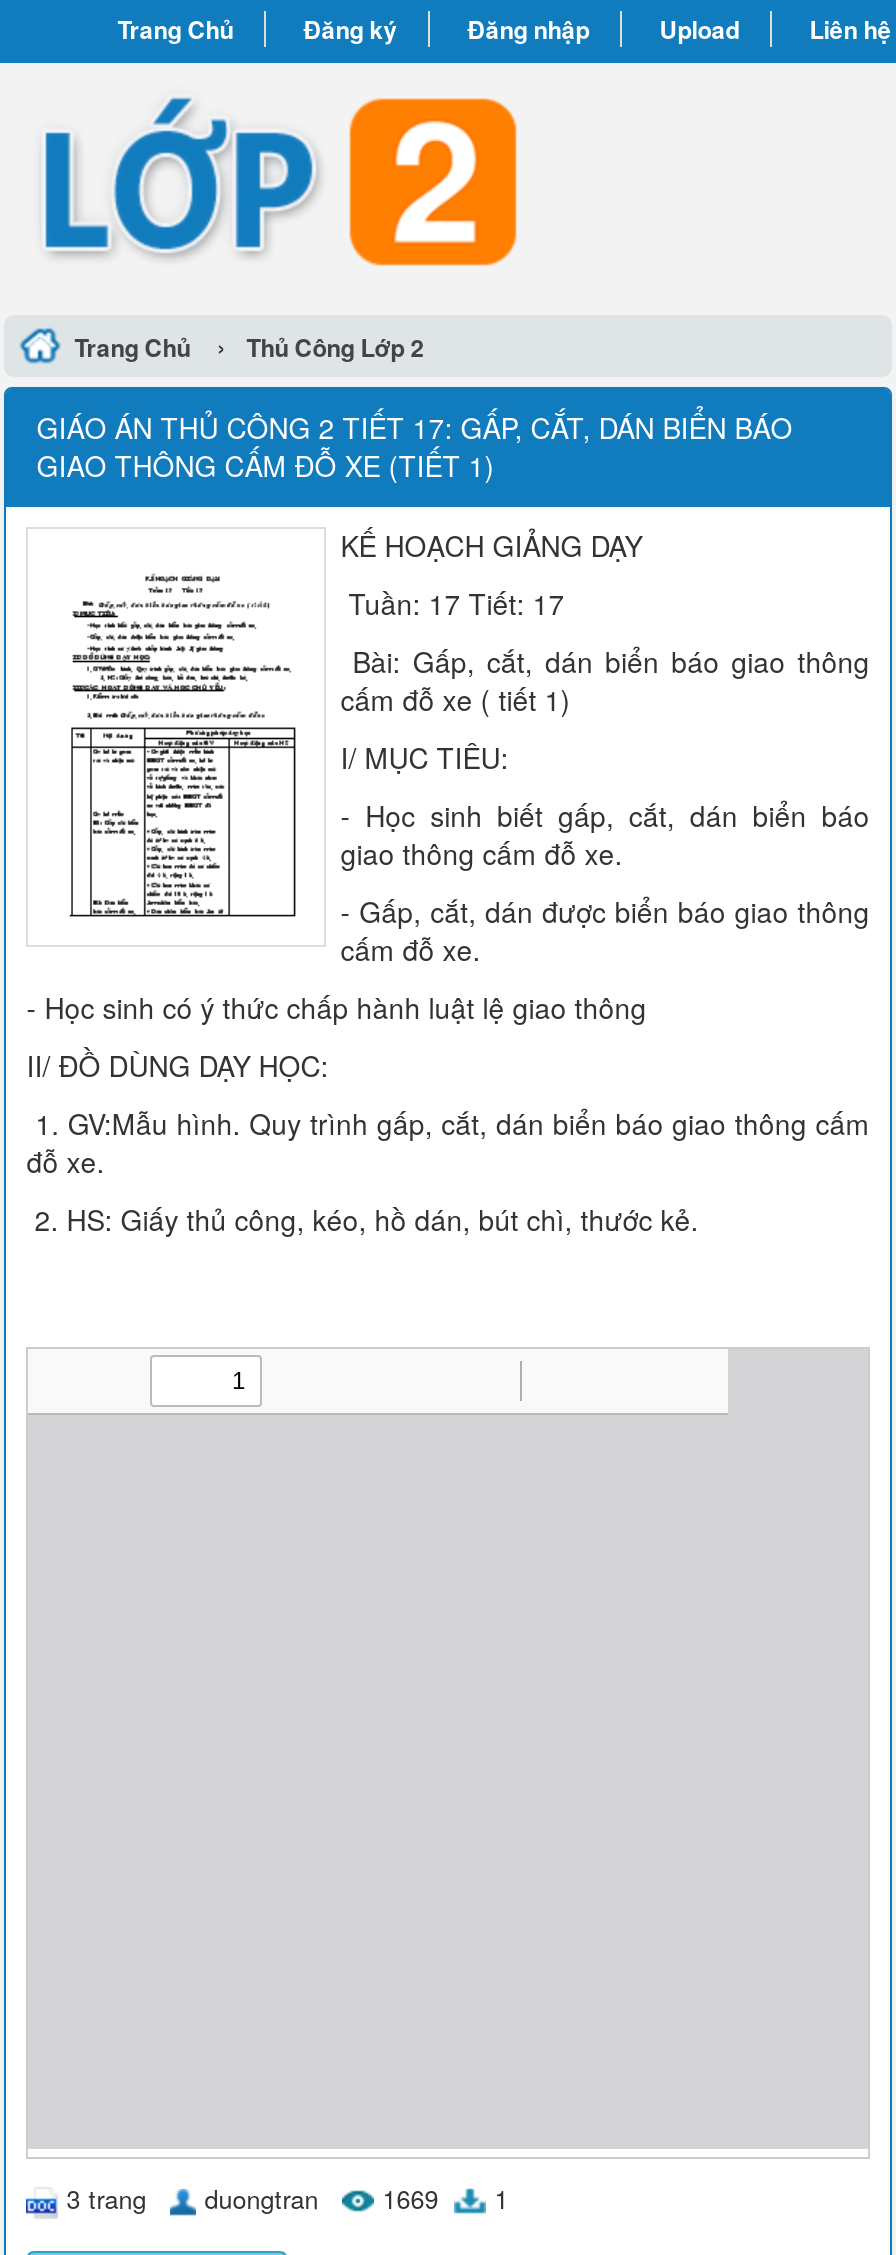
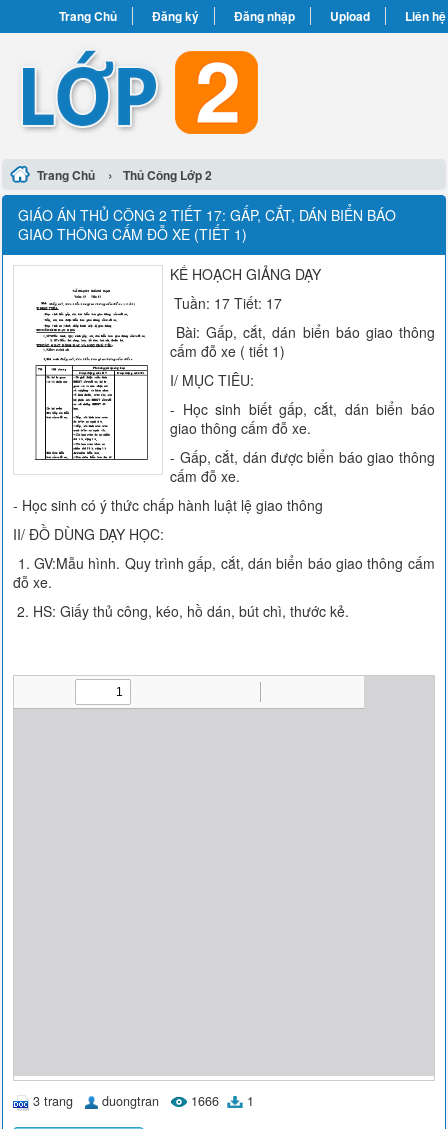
- 3 trang duongtran 1669 1
+ 3 trang duongtran 1666 1
